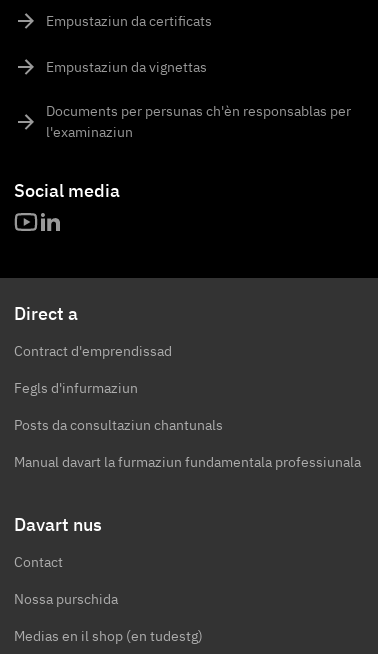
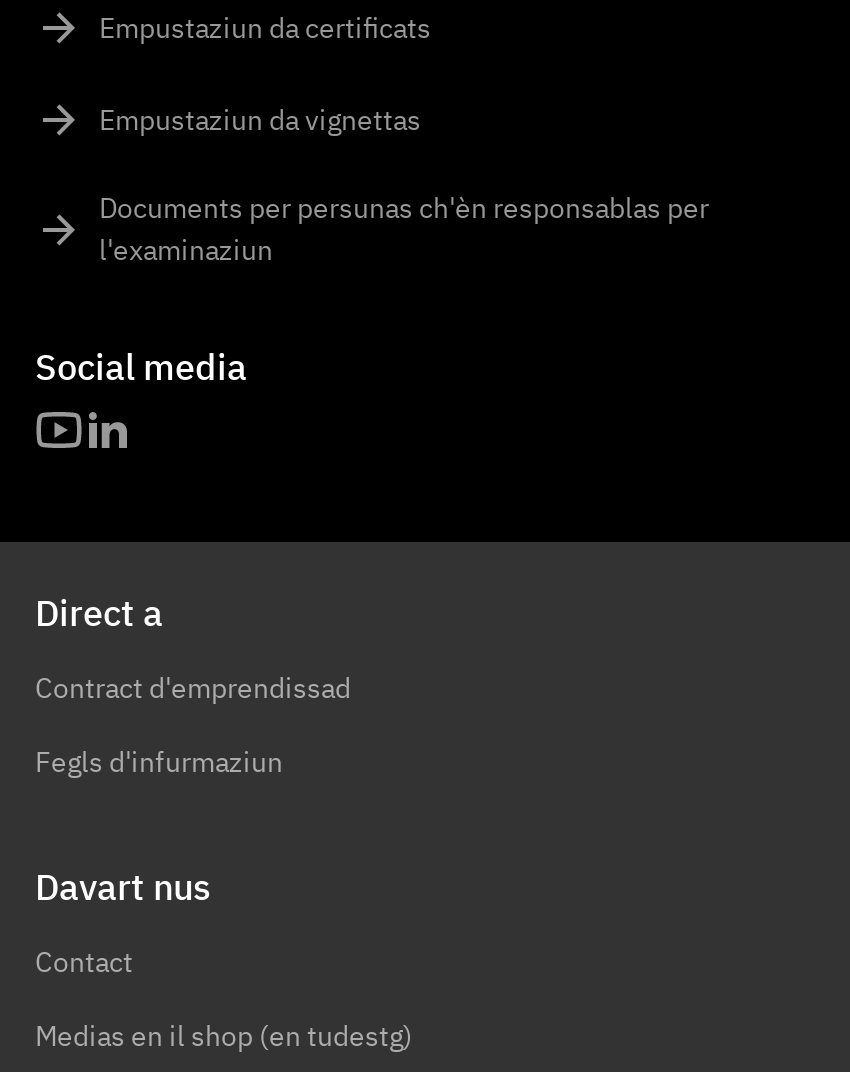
- Posts da consultaziun chantunals
- Manual davart la furmaziun fundamentala professiunala

- Nossa purschida
